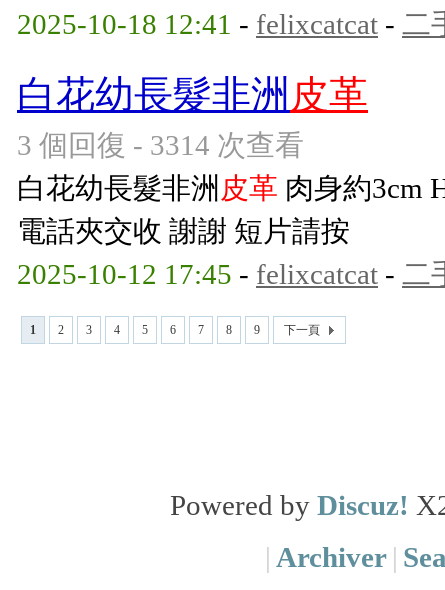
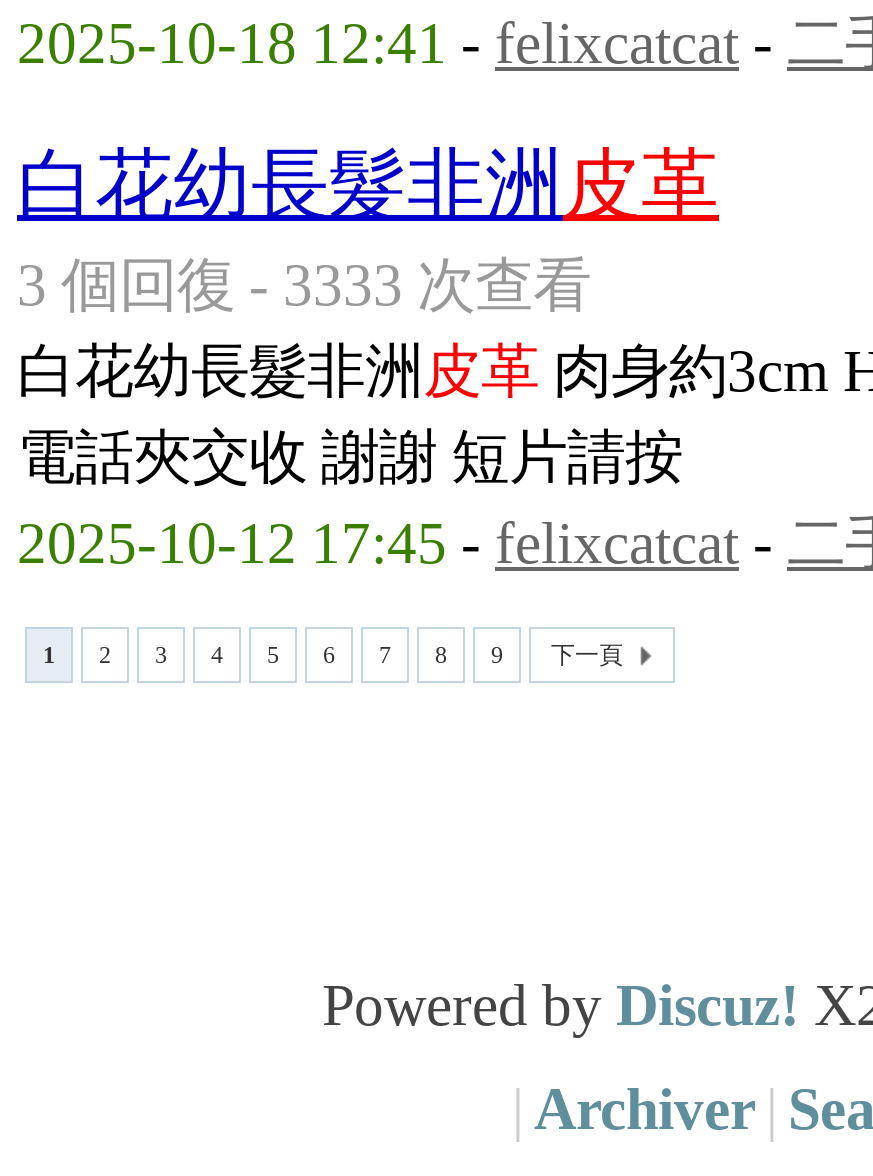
- 3 個回復 - 3314 次查看
+ 3 個回復 - 3333 次查看
